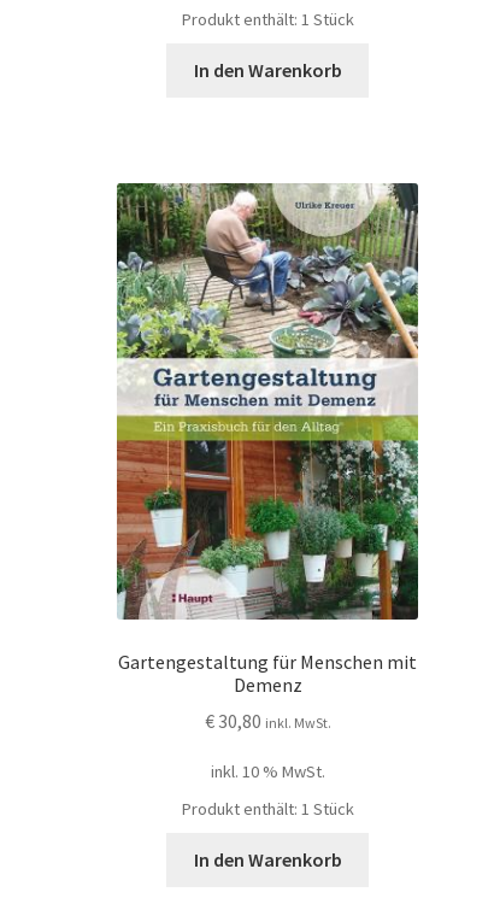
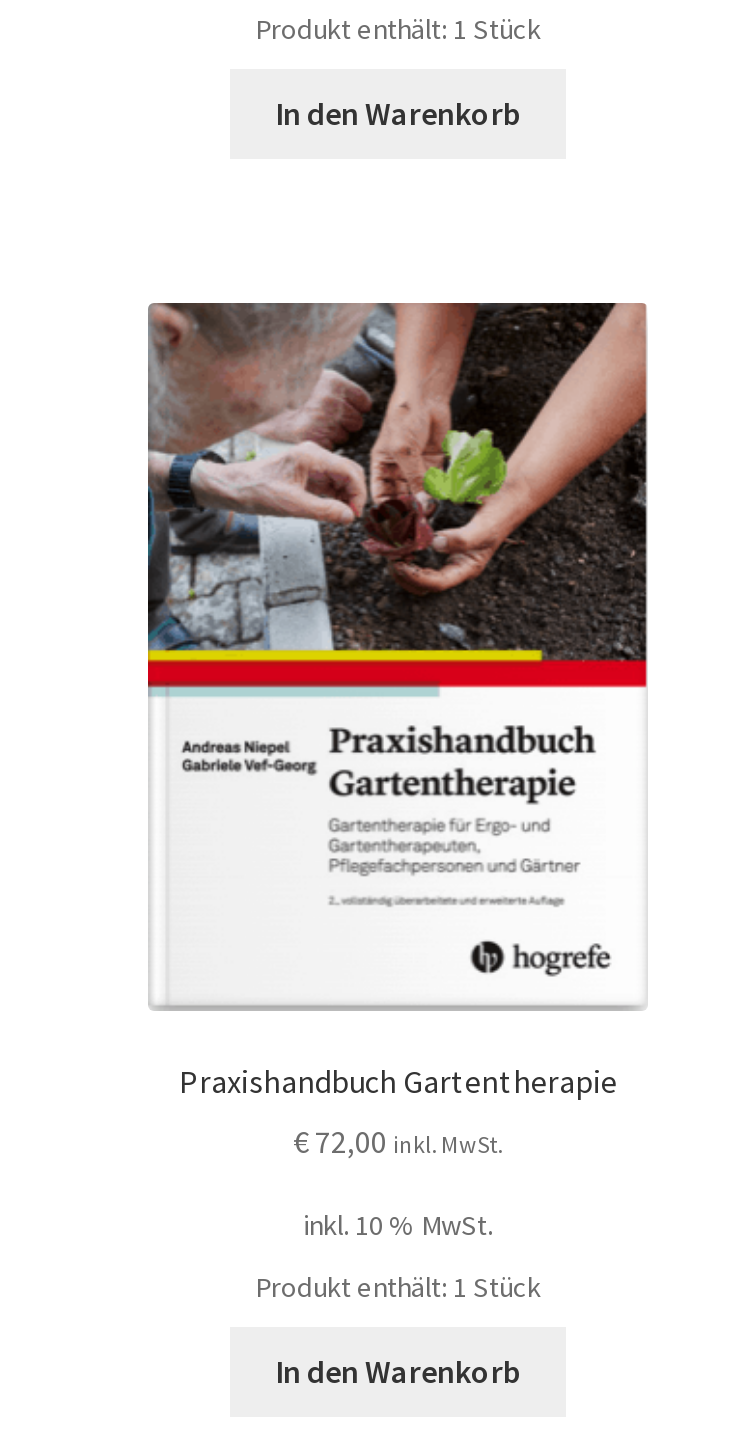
- [image]
+ [image]

- Gartengestaltung für Menschen mit
- Demenz
+ Praxishandbuch Gartentherapie

- €30,80 inkl. MwSt.
+ €72,00 inkl. MwSt.
